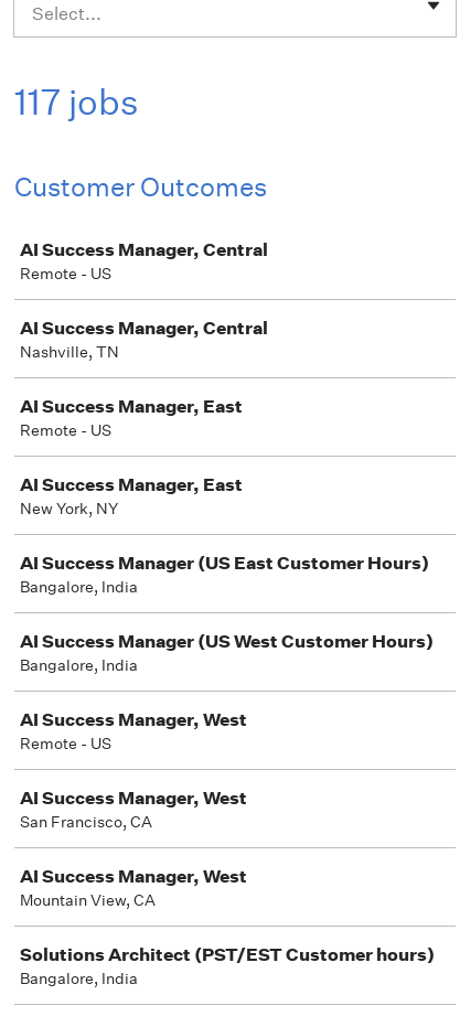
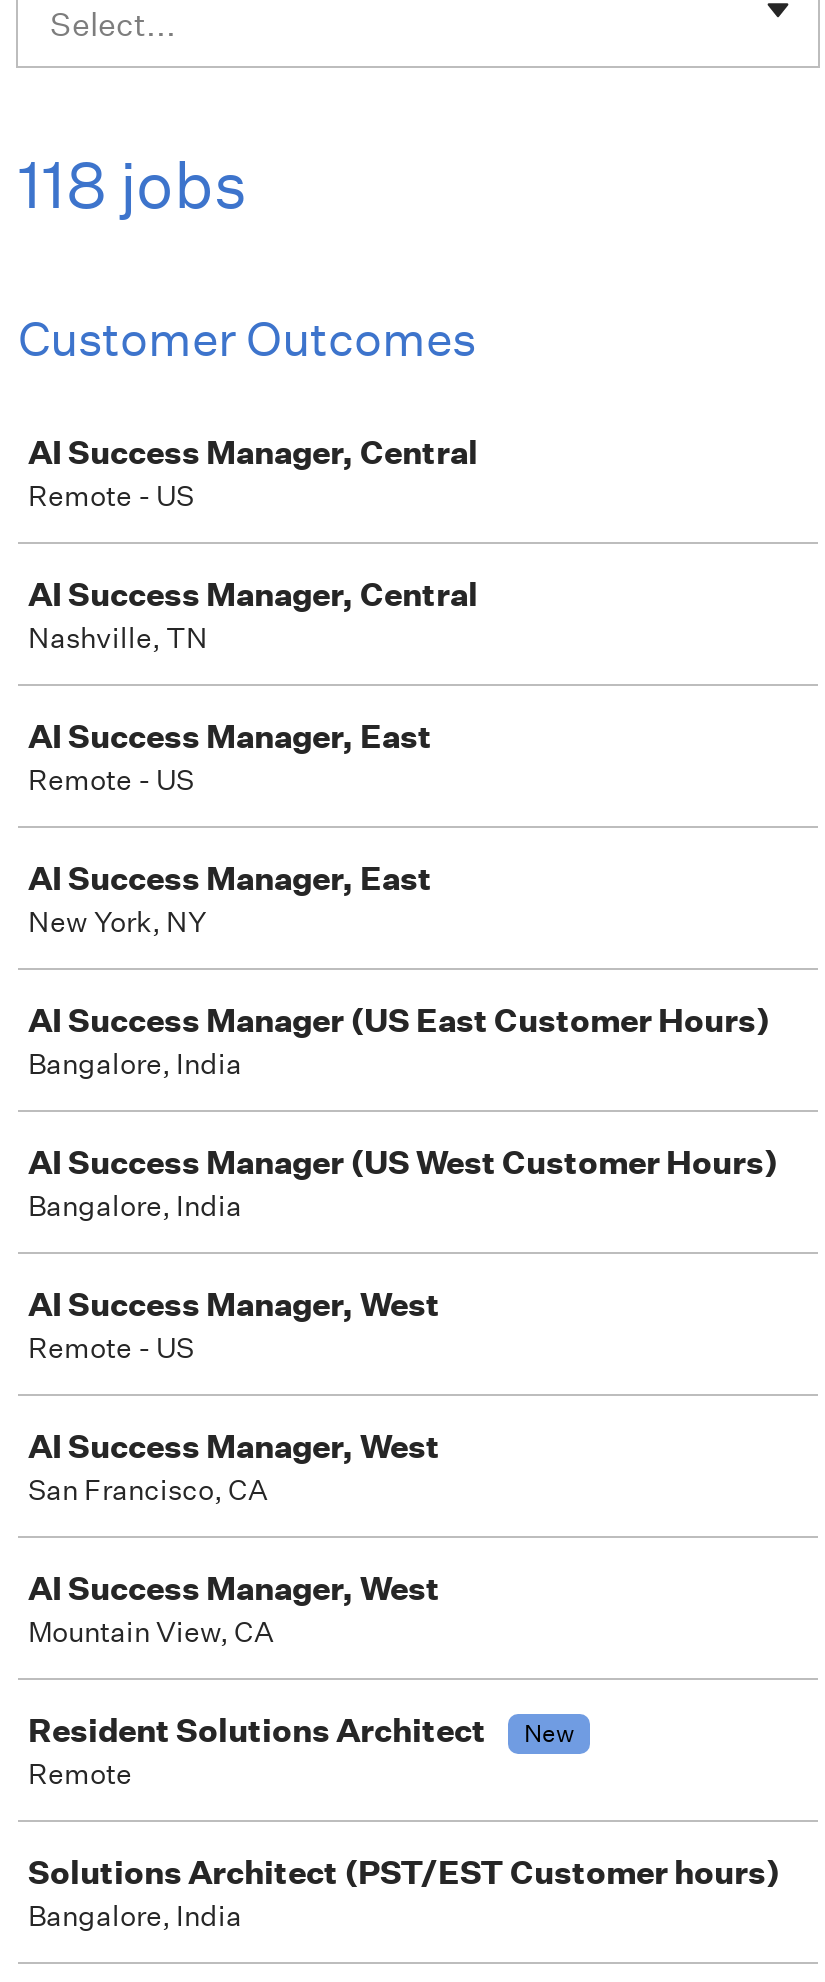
- 117 jobs
+ 118 jobs

+ Resident Solutions Architect
+ New
+ Remote
